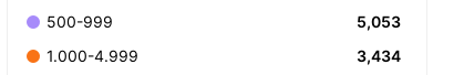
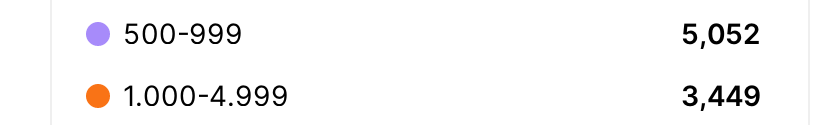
- 5,053
+ 5,052

- 3,434
+ 3,449
